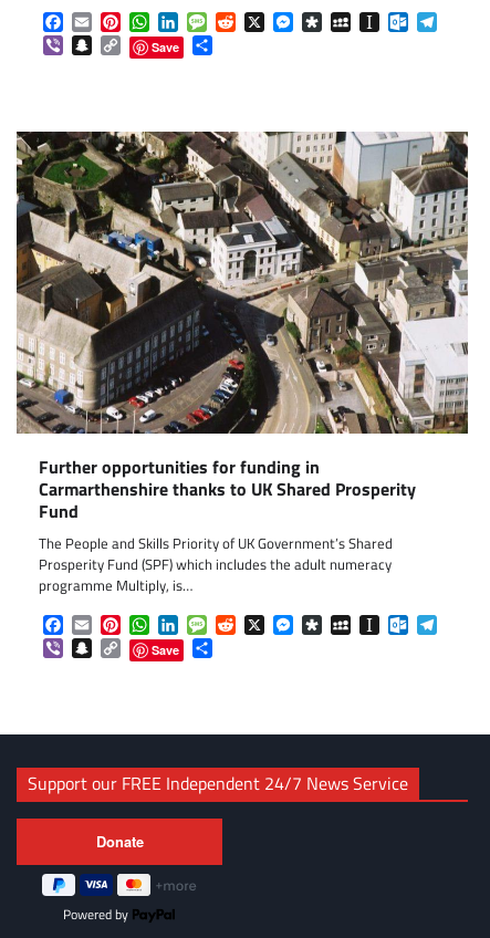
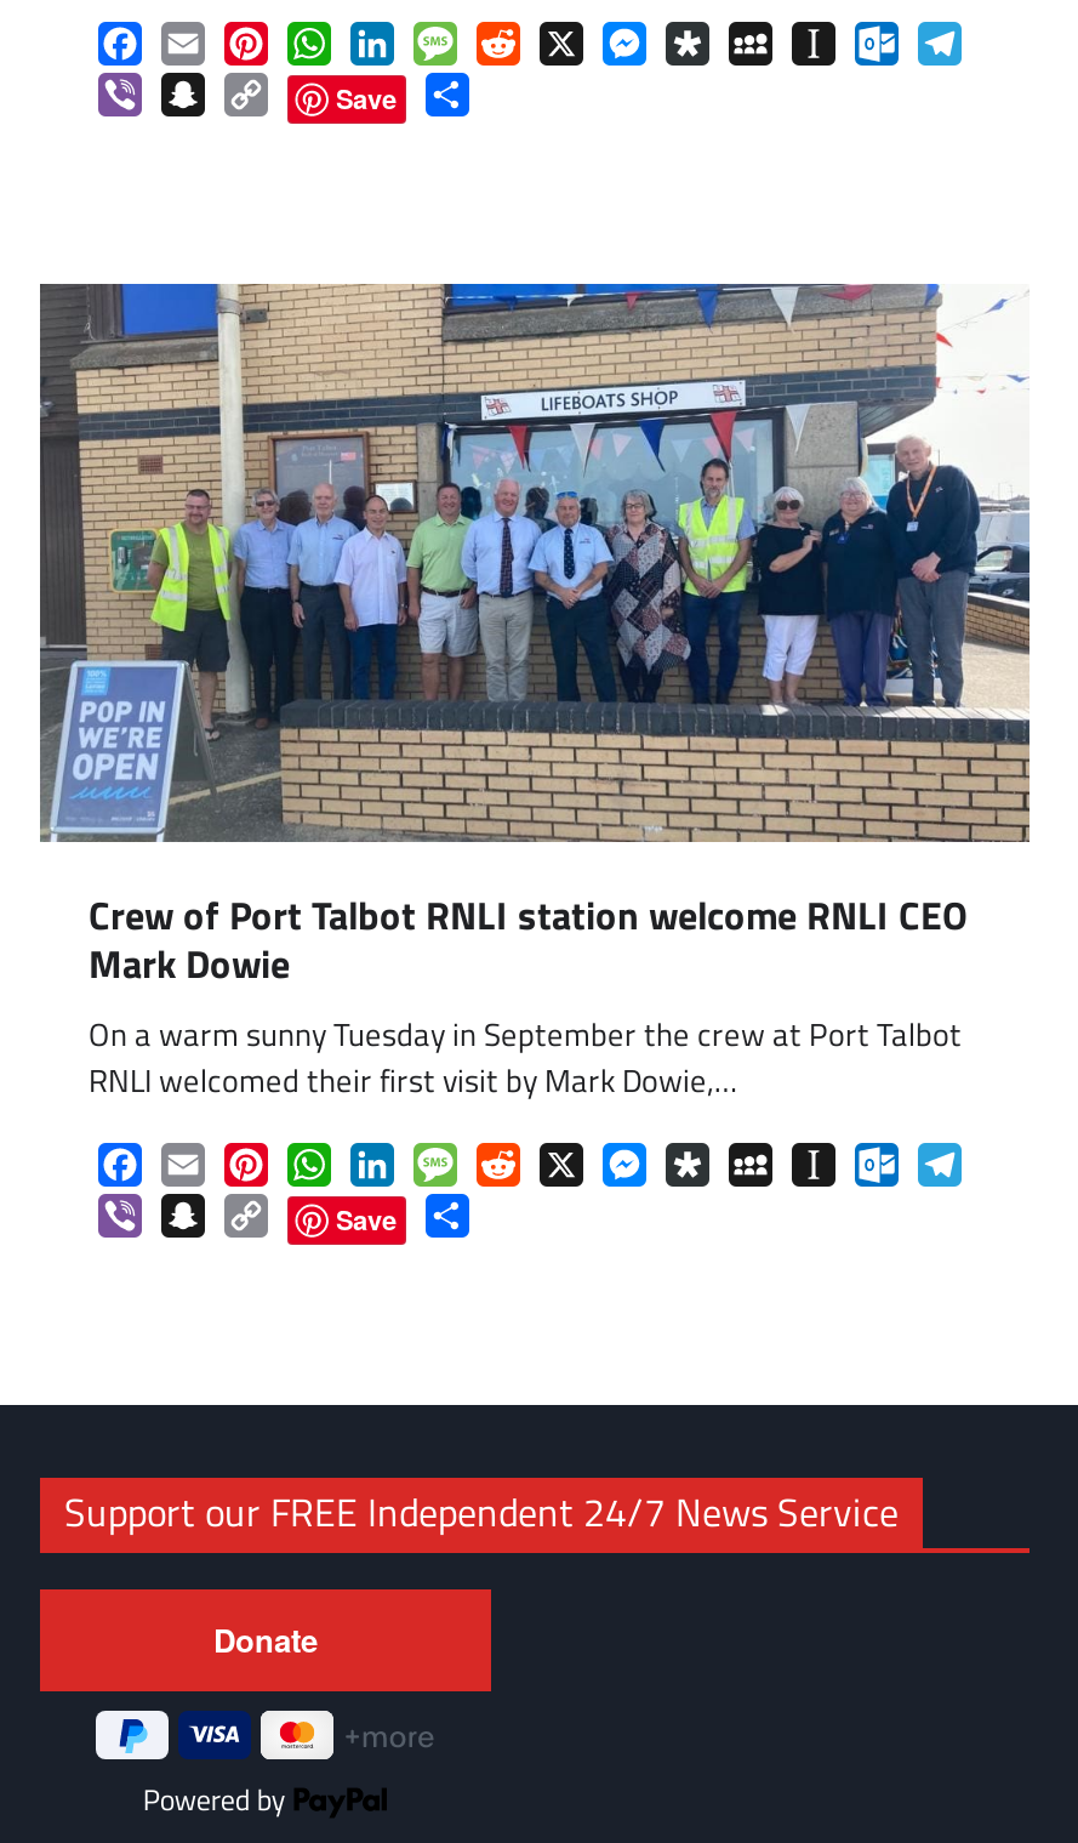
- [image]
- Further opportunities for funding in
- Carmarthenshire thanks to UK Shared Prosperity
- Fund
- The People and Skills Priority of UK Government’s Shared
- Prosperity Fund (SPF) which includes the adult numeracy
- programme Multiply, is…
+ [image]
+ Crew of Port Talbot RNLI station welcome RNLI CEO
+ Mark Dowie
+ On a warm sunny Tuesday in September the crew at Port Talbot
+ RNLI welcomed their first visit by Mark Dowie,…
